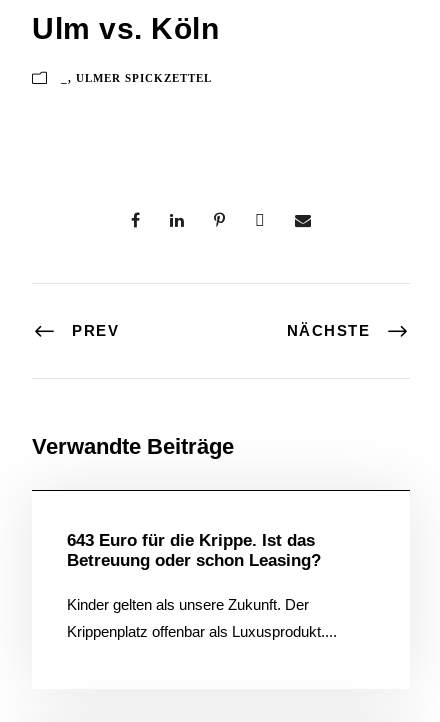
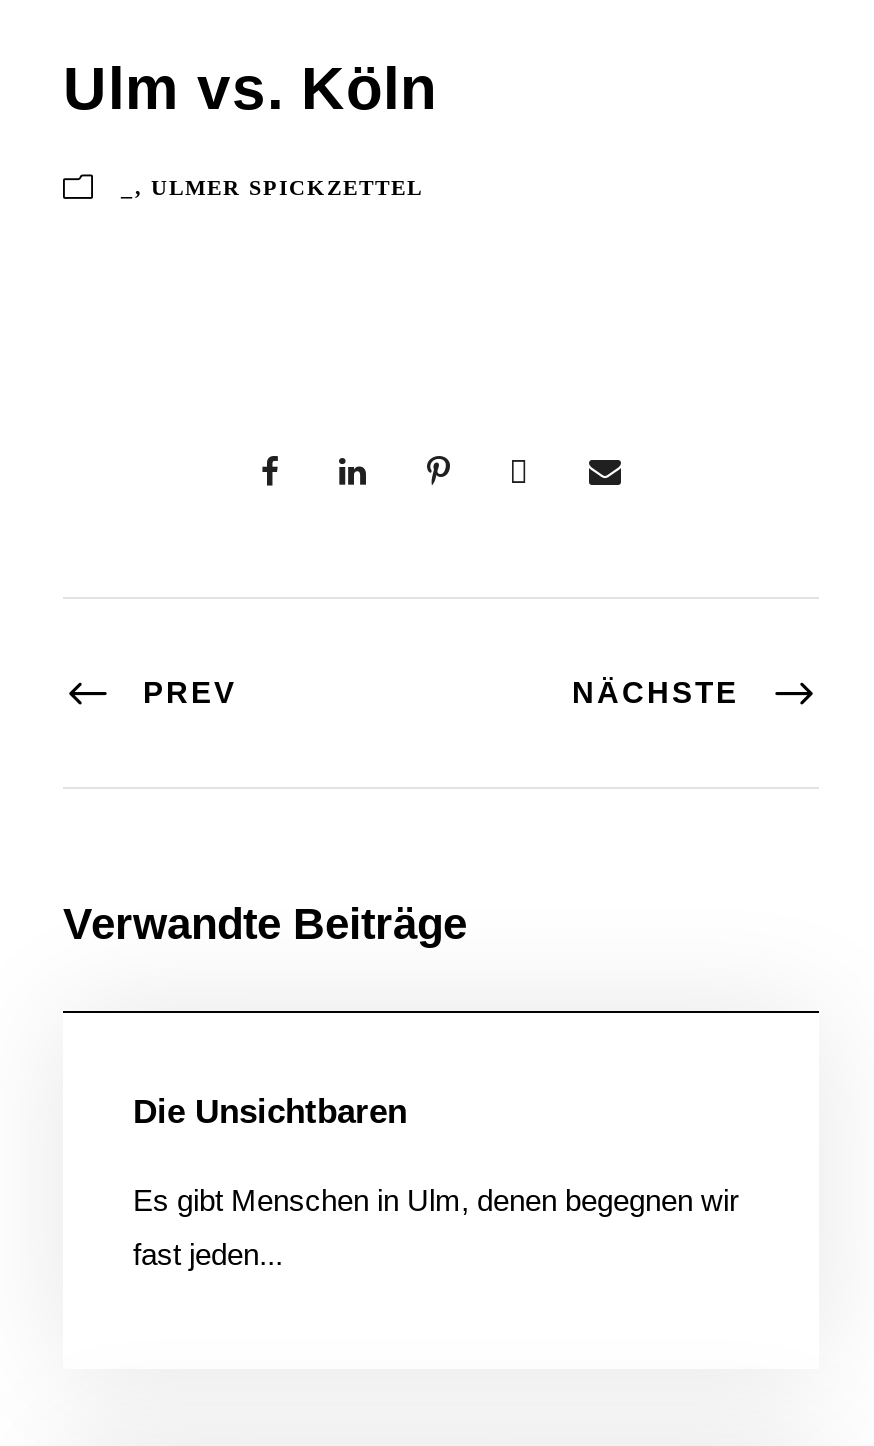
- 643 Euro für die Krippe. Ist das
- Betreuung oder schon Leasing?
+ Die Unsichtbaren

- Kinder gelten als unsere Zukunft. Der
+ Es gibt Menschen in Ulm, denen begegnen wir

- Krippenplatz offenbar als Luxusprodukt....
+ fast jeden...
